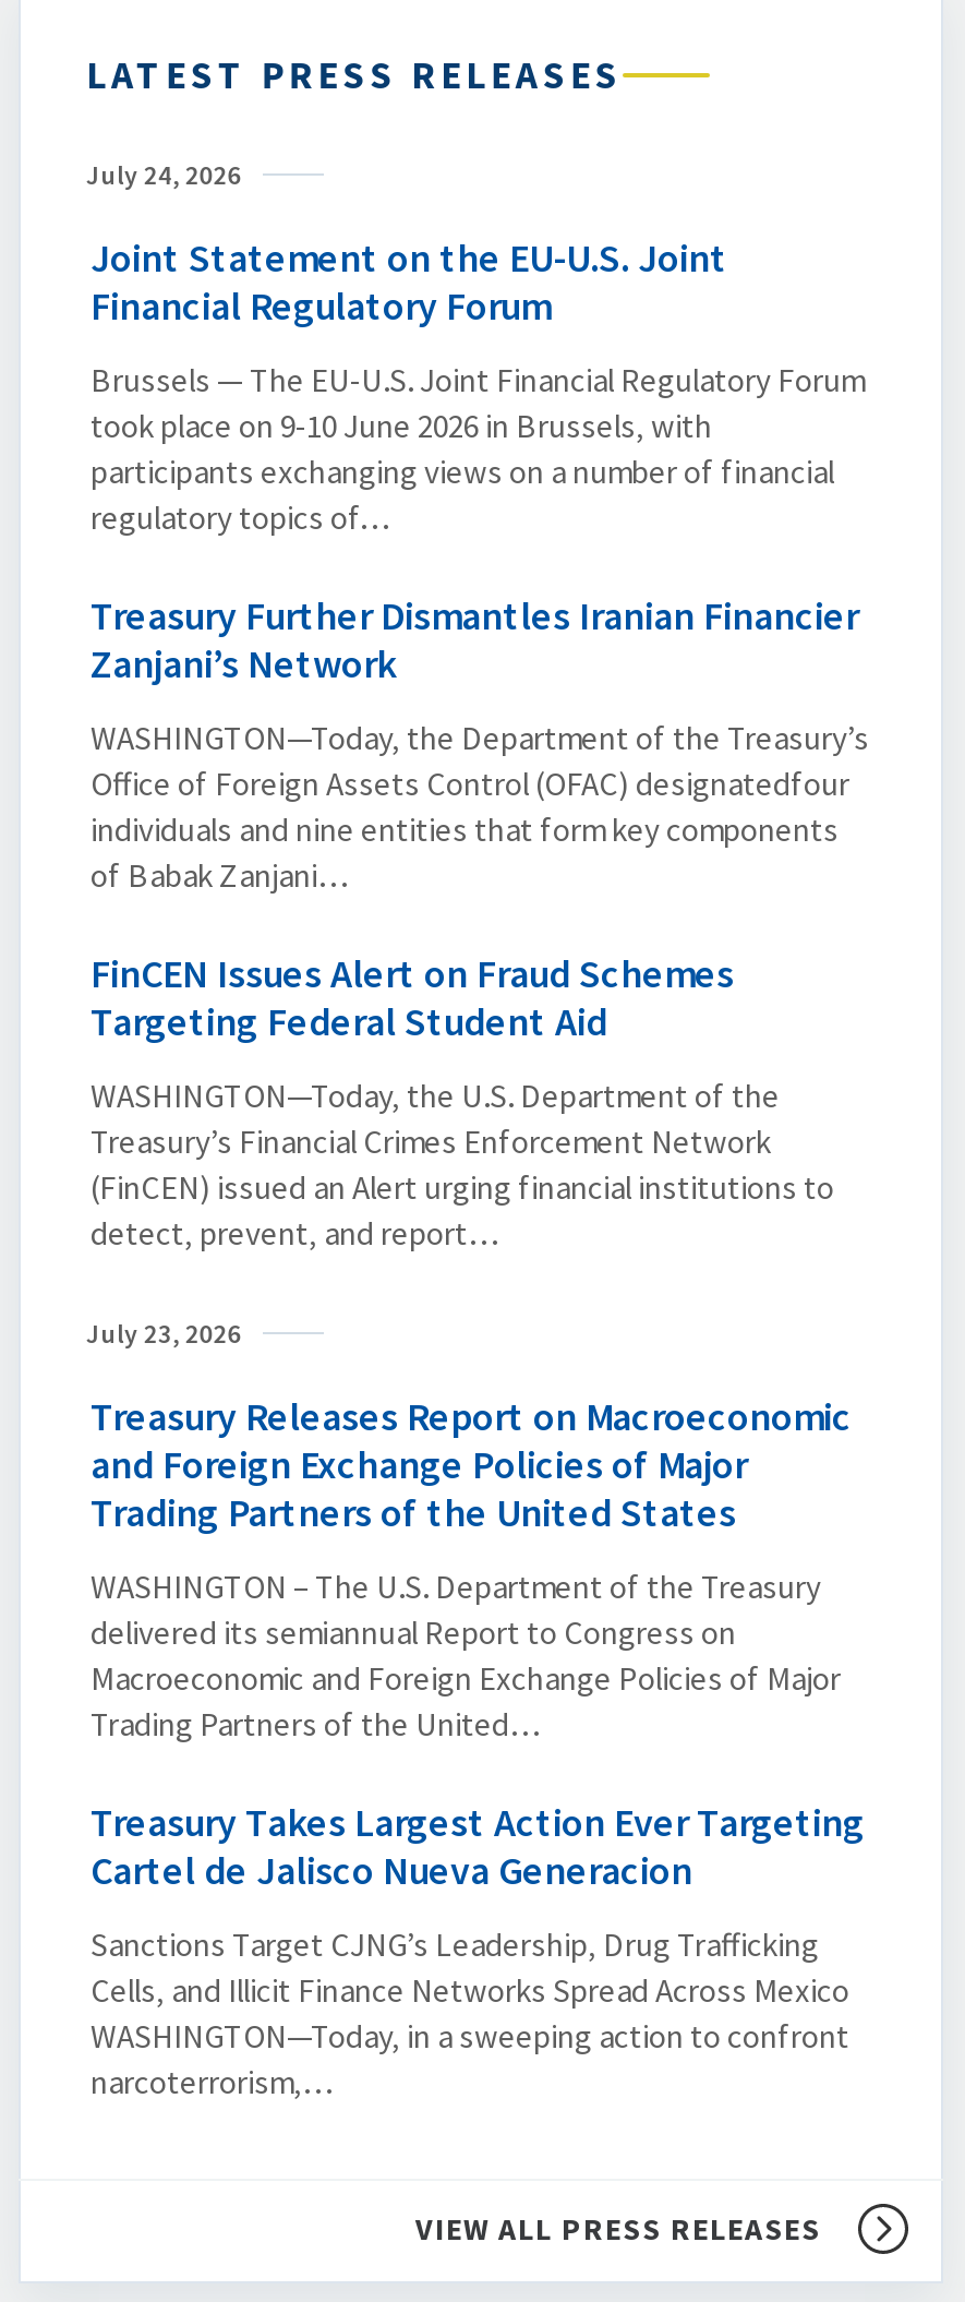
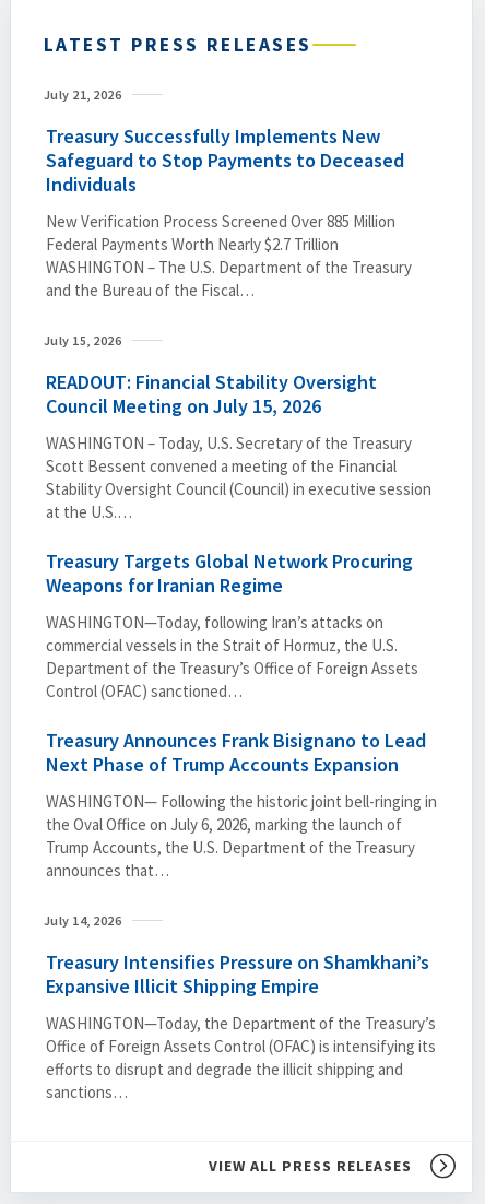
- July 24, 2026
- Joint Statement on the EU-U.S. Joint
- Financial Regulatory Forum
- Brussels — The EU-U.S. Joint Financial Regulatory Forum
- took place on 9-10 June 2026 in Brussels, with
- participants exchanging views on a number of financial
- regulatory topics of…
- Treasury Further Dismantles Iranian Financier
- Zanjani’s Network
- Office of Foreign Assets Control (OFAC) designatedfour
- individuals and nine entities that form key components
- of Babak Zanjani…
- FinCEN Issues Alert on Fraud Schemes
- Targeting Federal Student Aid
- WASHINGTON—Today, the U.S. Department of the
- Treasury’s Financial Crimes Enforcement Network
- (FinCEN) issued an Alert urging financial institutions to
- detect, prevent, and report…
- July 23, 2026
- Treasury Releases Report on Macroeconomic
- and Foreign Exchange Policies of Major
- Trading Partners of the United States
+ July 21, 2026
+ Treasury Successfully Implements New
+ Safeguard to Stop Payments to Deceased
+ Individuals
+ New Verification Process Screened Over 885 Million
+ Federal Payments Worth Nearly $2.7 Trillion

moved down: WASHINGTON—Today, the Department of the Treasury’s

moved up: WASHINGTON – The U.S. Department of the Treasury

- delivered its semiannual Report to Congress on
- Macroeconomic and Foreign Exchange Policies of Major
- Trading Partners of the United…
- Treasury Takes Largest Action Ever Targeting
- Cartel de Jalisco Nueva Generacion
- Sanctions Target CJNG’s Leadership, Drug Trafficking
- Cells, and Illicit Finance Networks Spread Across Mexico
- WASHINGTON—Today, in a sweeping action to confront
- narcoterrorism,…
+ and the Bureau of the Fiscal…
+ July 15, 2026
+ READOUT: Financial Stability Oversight
+ Council Meeting on July 15, 2026
+ WASHINGTON – Today, U.S. Secretary of the Treasury
+ Scott Bessent convened a meeting of the Financial
+ Stability Oversight Council (Council) in executive session
+ at the U.S.…
+ Treasury Targets Global Network Procuring
+ Weapons for Iranian Regime
+ WASHINGTON—Today, following Iran’s attacks on
+ commercial vessels in the Strait of Hormuz, the U.S.
+ Department of the Treasury’s Office of Foreign Assets
+ Control (OFAC) sanctioned…
+ Treasury Announces Frank Bisignano to Lead
+ Next Phase of Trump Accounts Expansion
+ WASHINGTON— Following the historic joint bell-ringing in
+ the Oval Office on July 6, 2026, marking the launch of
+ Trump Accounts, the U.S. Department of the Treasury
+ announces that…
+ July 14, 2026
+ Treasury Intensifies Pressure on Shamkhani’s
+ Expansive Illicit Shipping Empire
+ Office of Foreign Assets Control (OFAC) is intensifying its
+ efforts to disrupt and degrade the illicit shipping and
+ sanctions…
